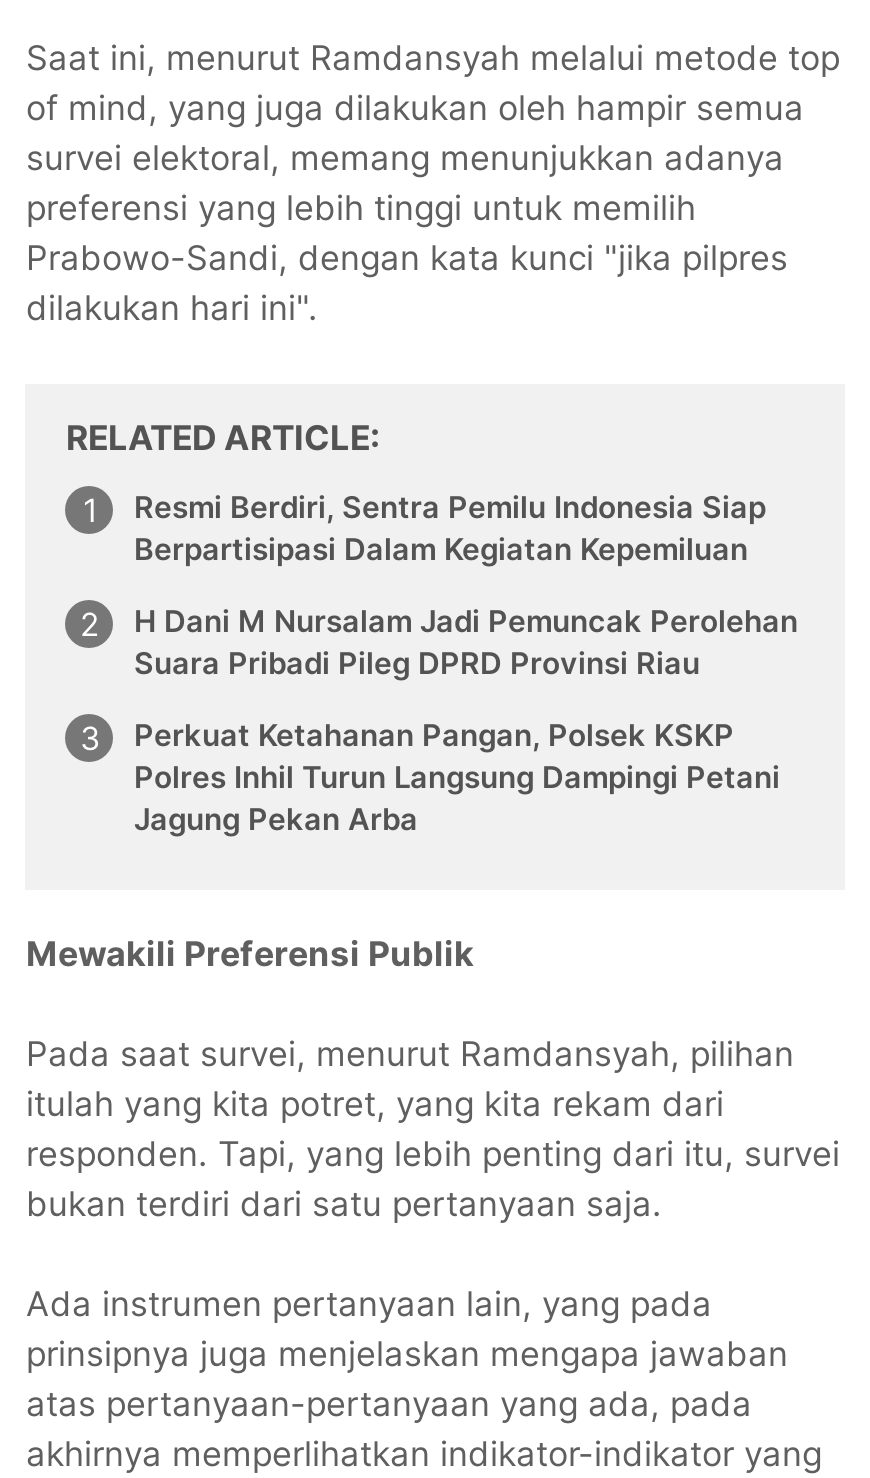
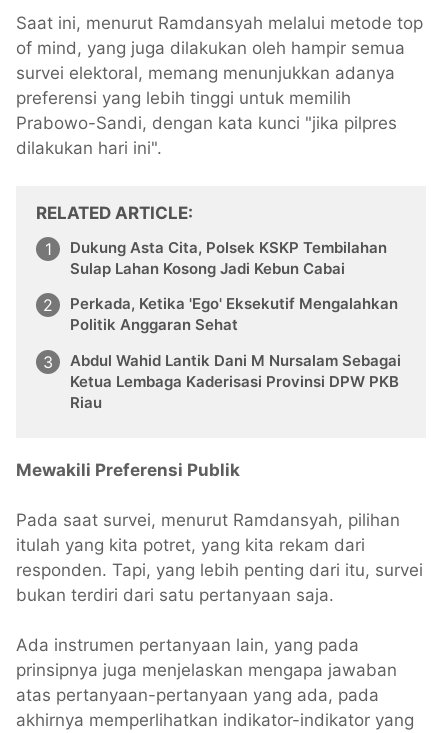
- Resmi Berdiri, Sentra Pemilu Indonesia Siap
- Berpartisipasi Dalam Kegiatan Kepemiluan
+ Dukung Asta Cita, Polsek KSKP Tembilahan
+ Sulap Lahan Kosong Jadi Kebun Cabai

- H Dani M Nursalam Jadi Pemuncak Perolehan
- Suara Pribadi Pileg DPRD Provinsi Riau
+ Perkada, Ketika 'Ego' Eksekutif Mengalahkan
+ Politik Anggaran Sehat

- Perkuat Ketahanan Pangan, Polsek KSKP
- Polres Inhil Turun Langsung Dampingi Petani
- Jagung Pekan Arba
+ Abdul Wahid Lantik Dani M Nursalam Sebagai
+ Ketua Lembaga Kaderisasi Provinsi DPW PKB
+ Riau
